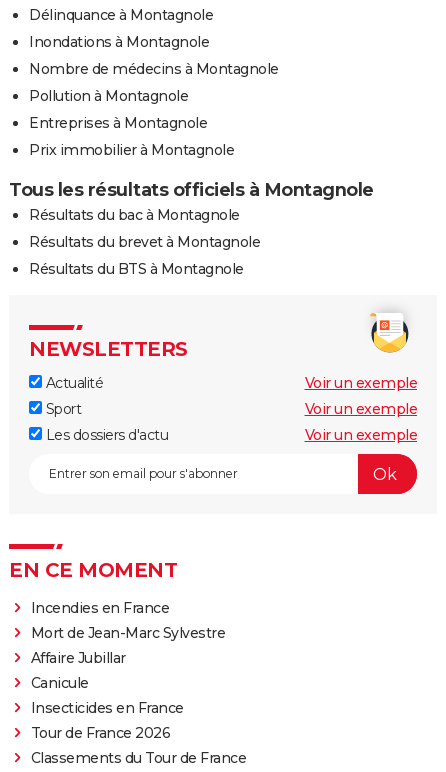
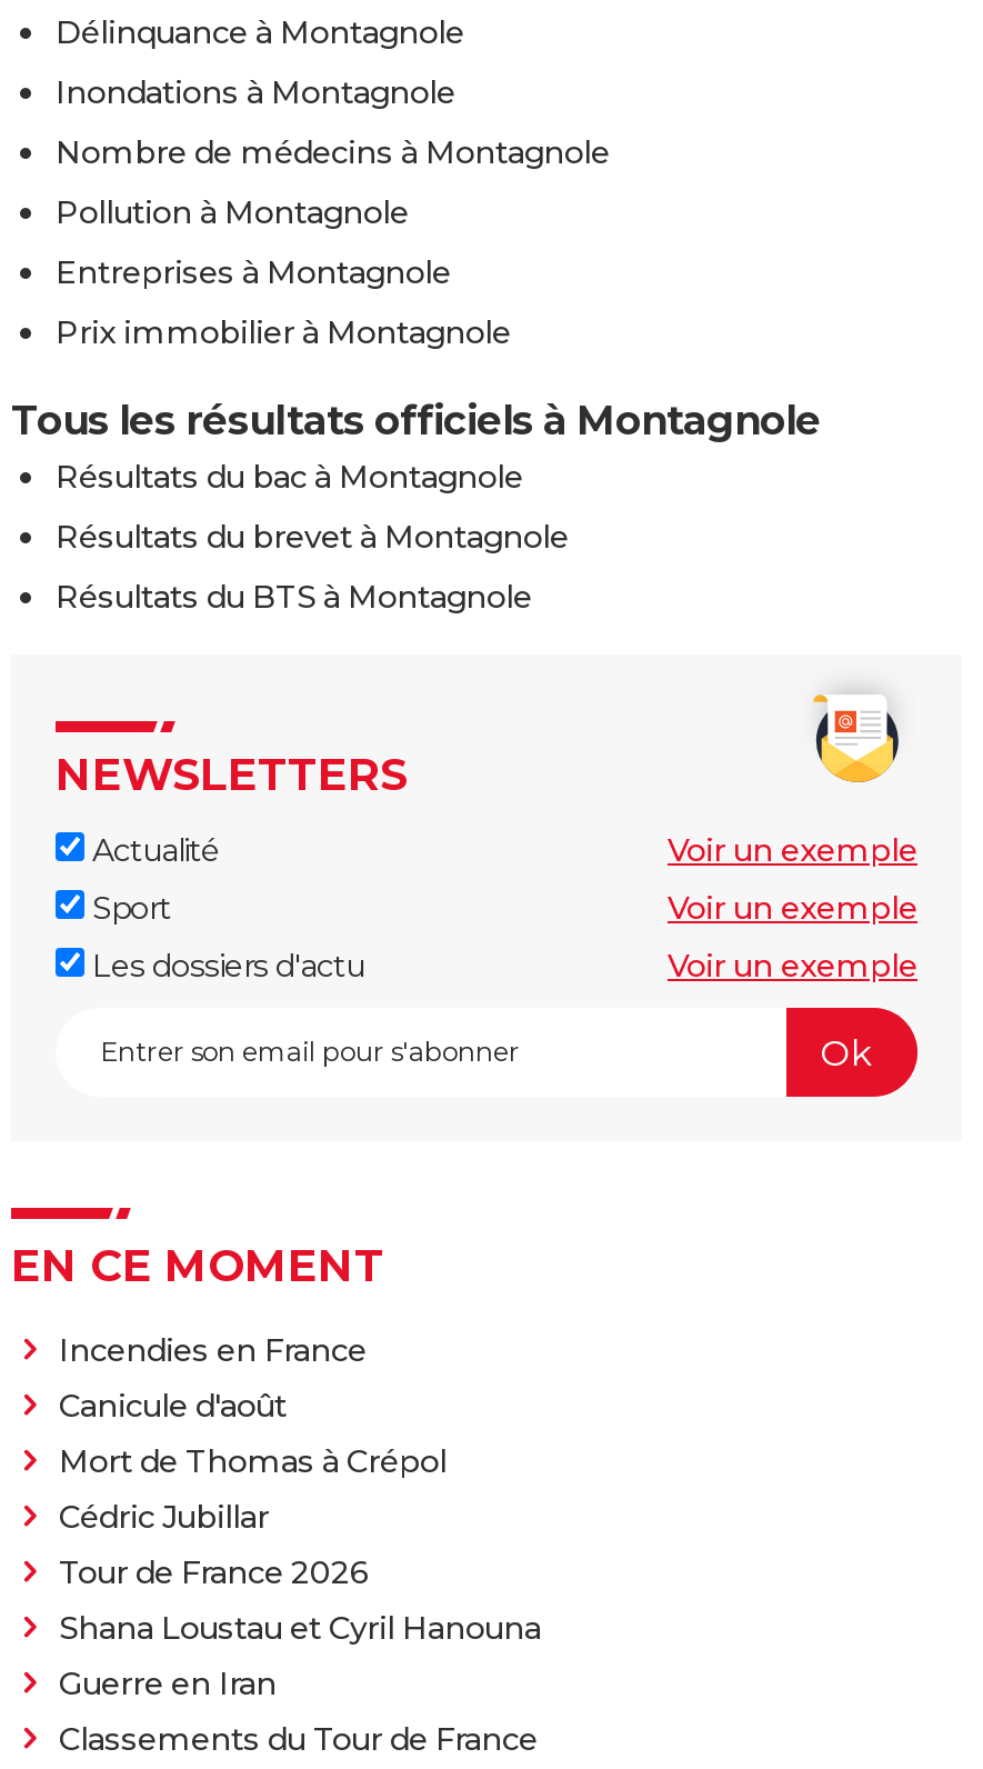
- Mort de Jean-Marc Sylvestre
- Affaire Jubillar
- Canicule
- Insecticides en France
+ Canicule d'août
+ Mort de Thomas à Crépol
+ Cédric Jubillar

moved up: Tour de France 2026

+ Shana Loustau et Cyril Hanouna
+ Guerre en Iran
